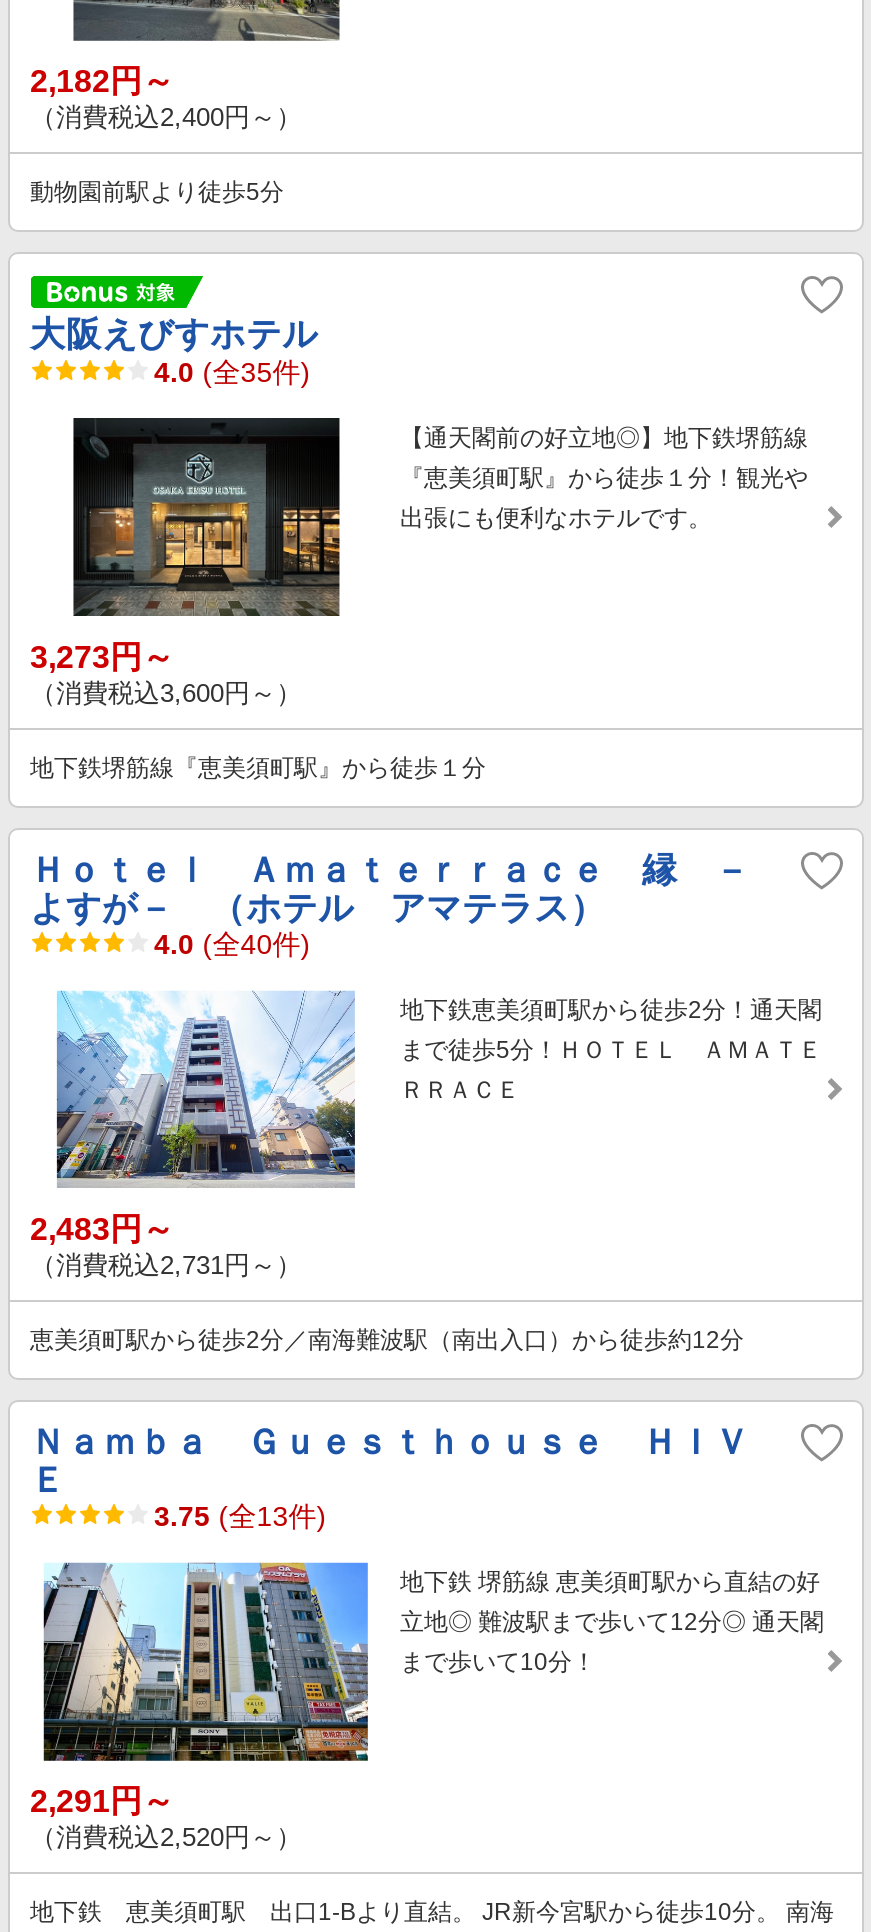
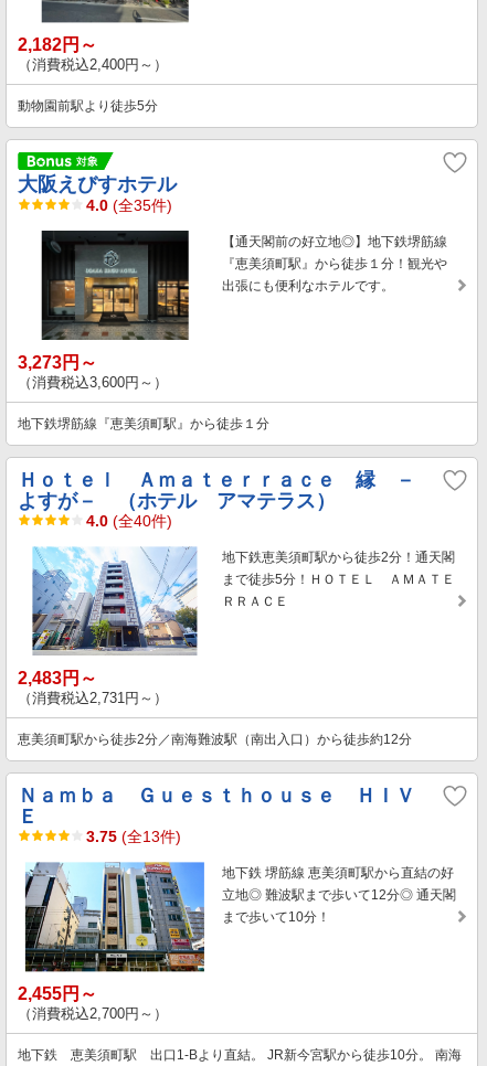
- 2,291円～
+ 2,455円～

- （消費税込2,520円～）
+ （消費税込2,700円～）
